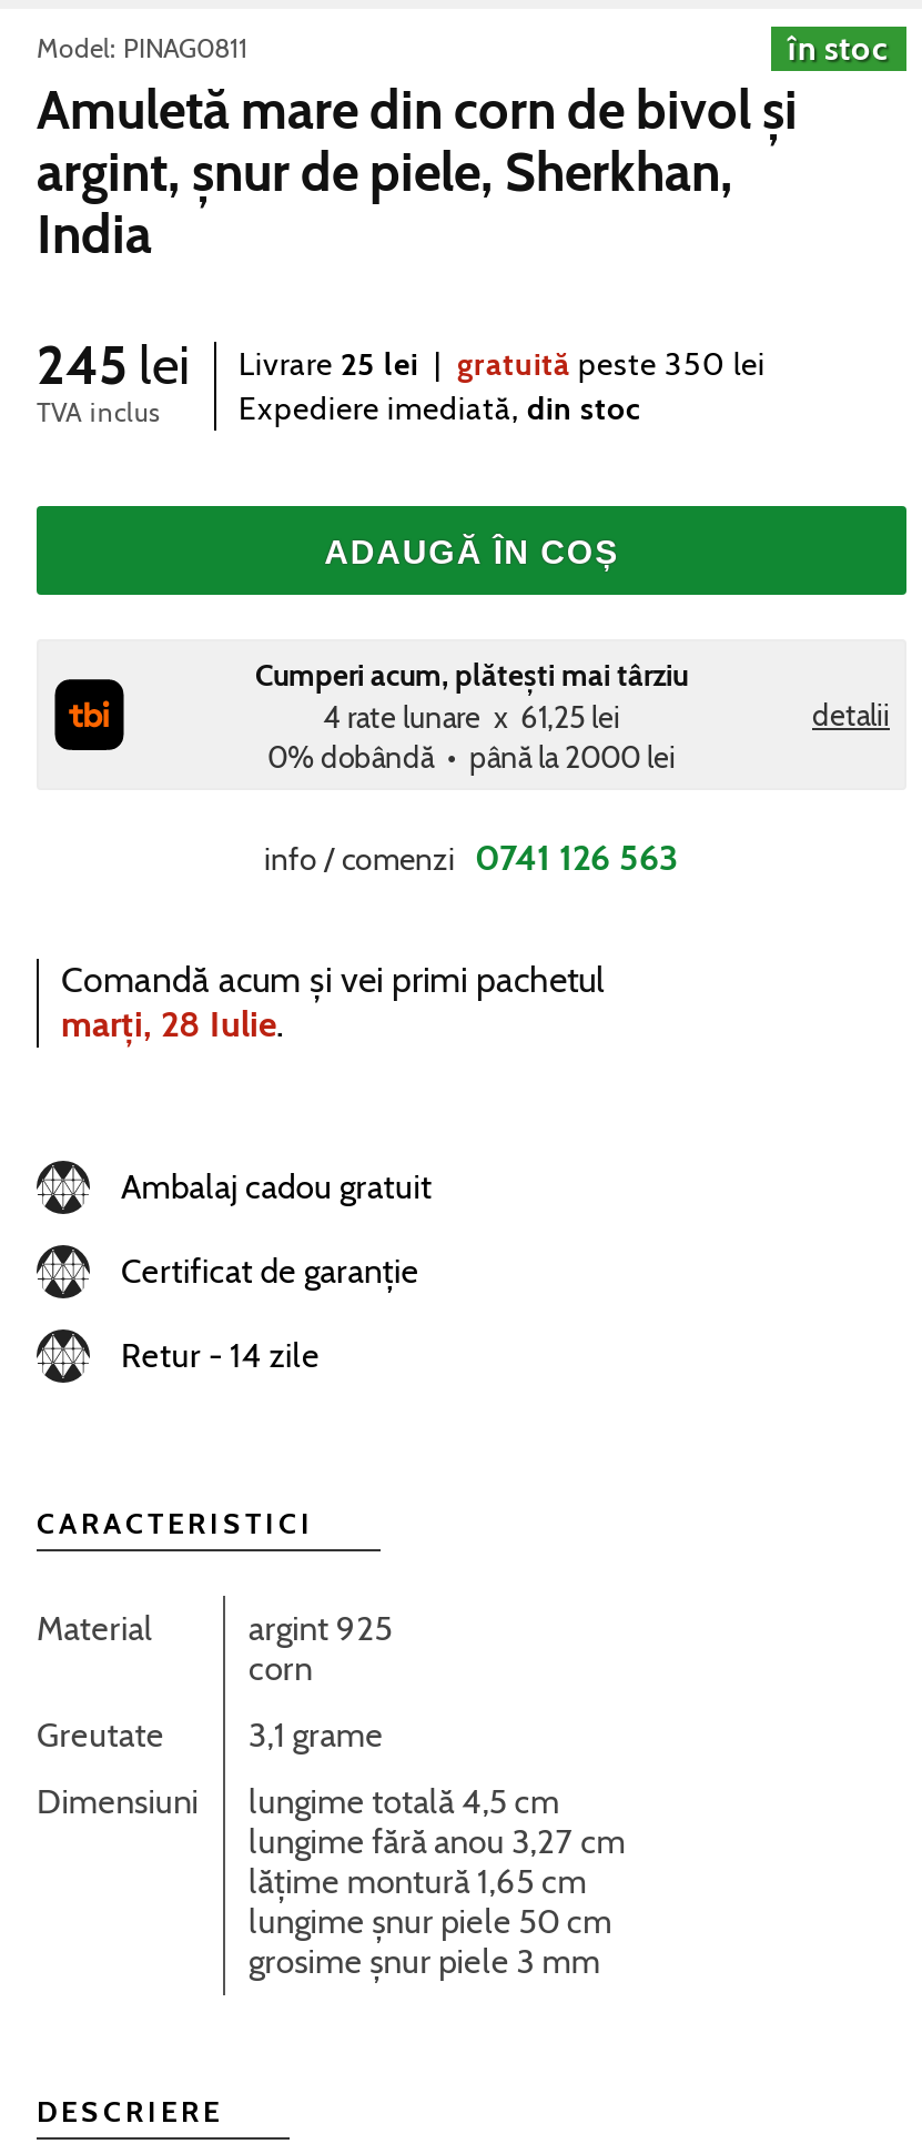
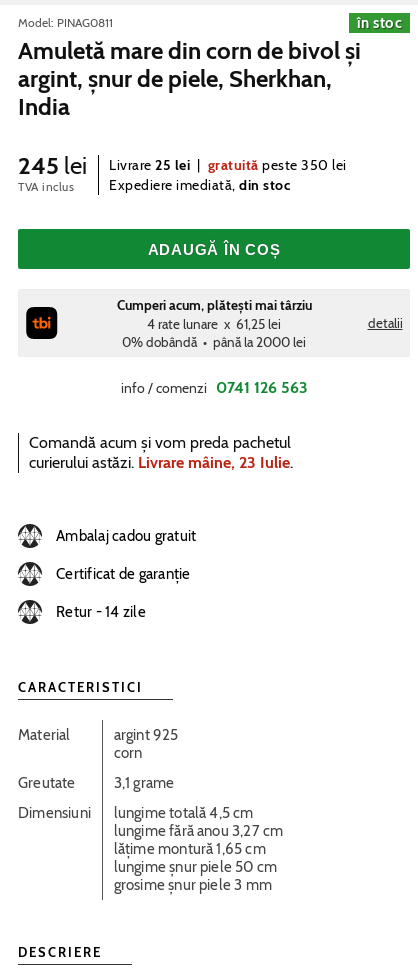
- Comandă acum și vei primi pachetul
- marți, 28 Iulie.
+ Comandă acum și vom preda pachetul
+ curierului astăzi. Livrare mâine, 23 Iulie.
